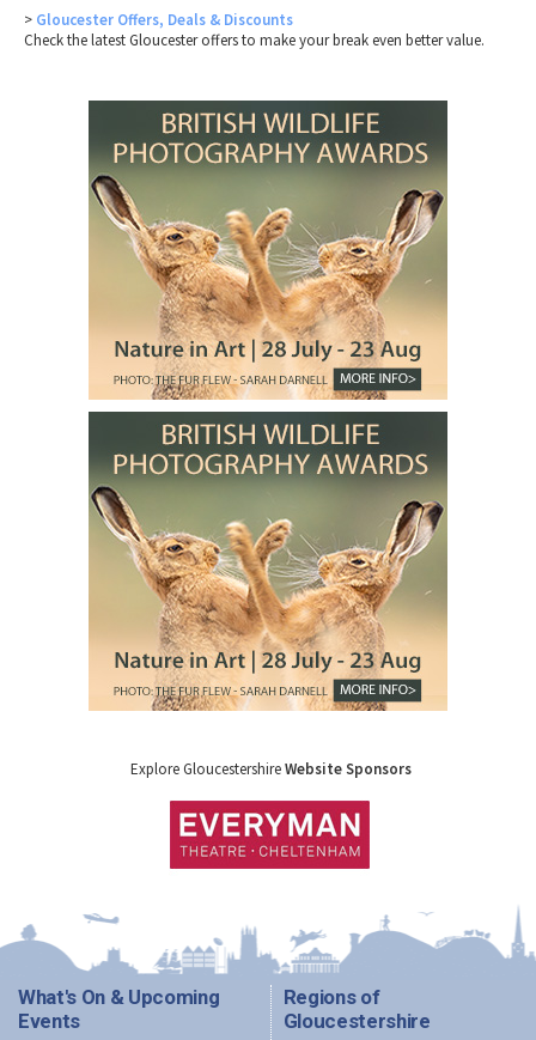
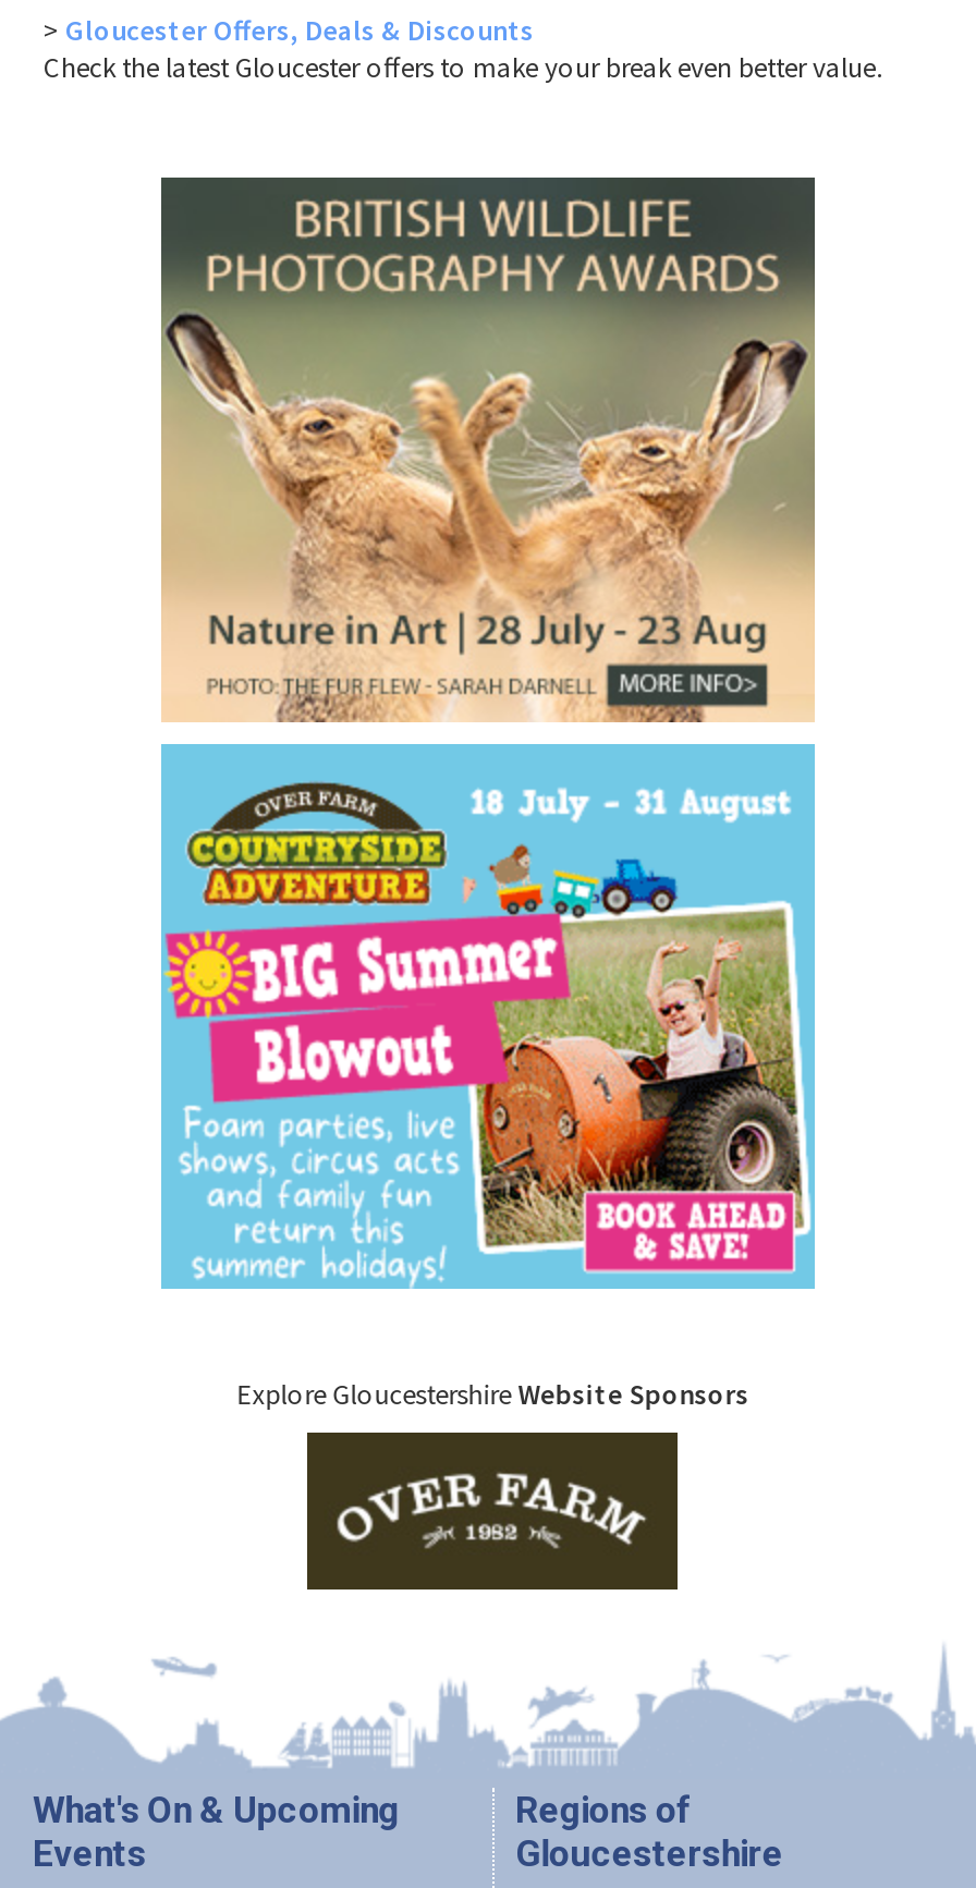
- [image]
+ [image]

- [image]
+ [image]
